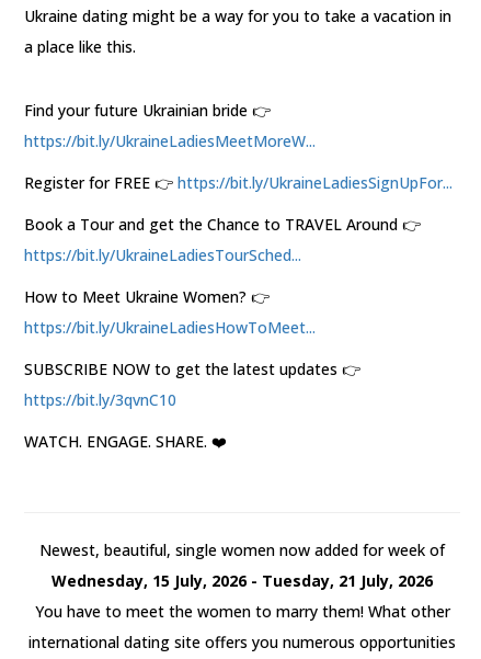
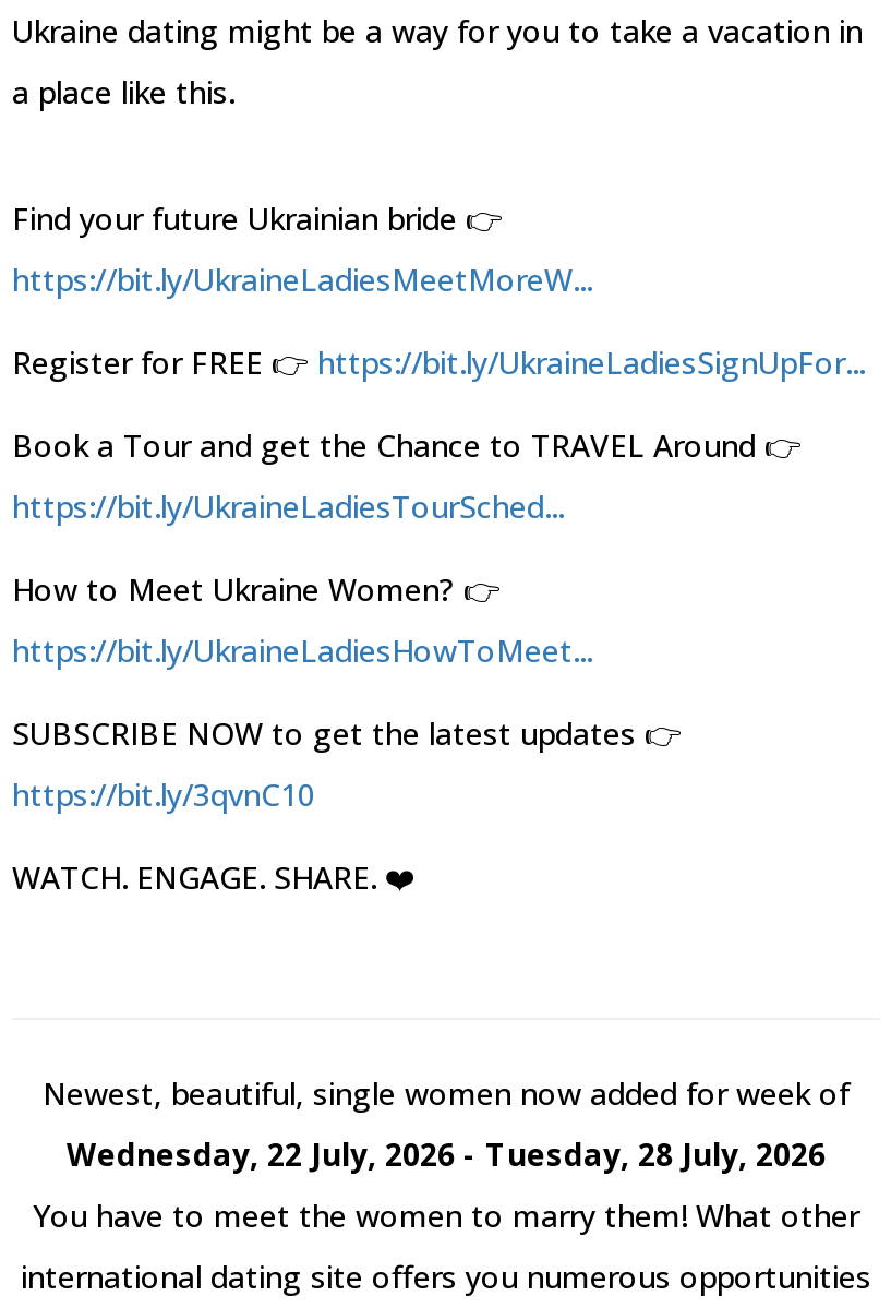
- Wednesday, 15 July, 2026 - Tuesday, 21 July, 2026
+ Wednesday, 22 July, 2026 - Tuesday, 28 July, 2026
